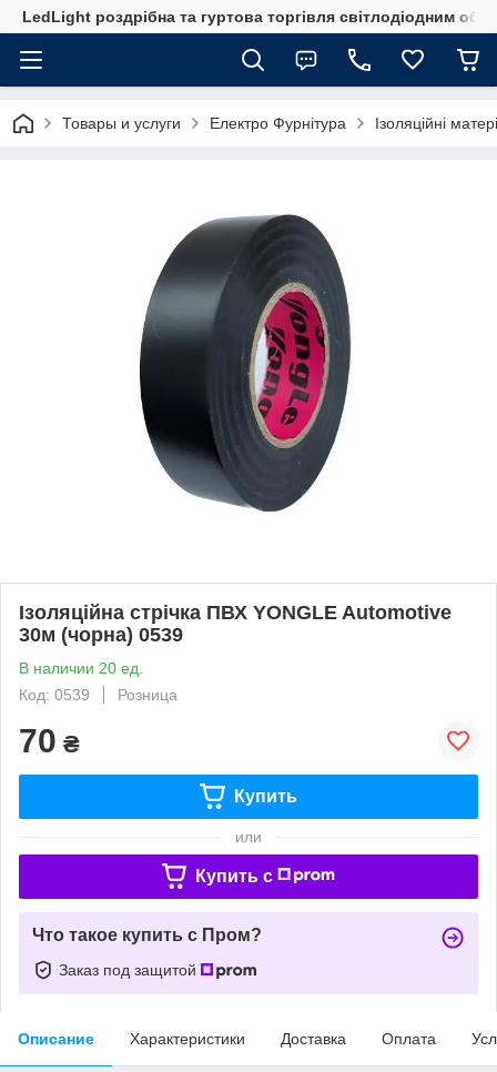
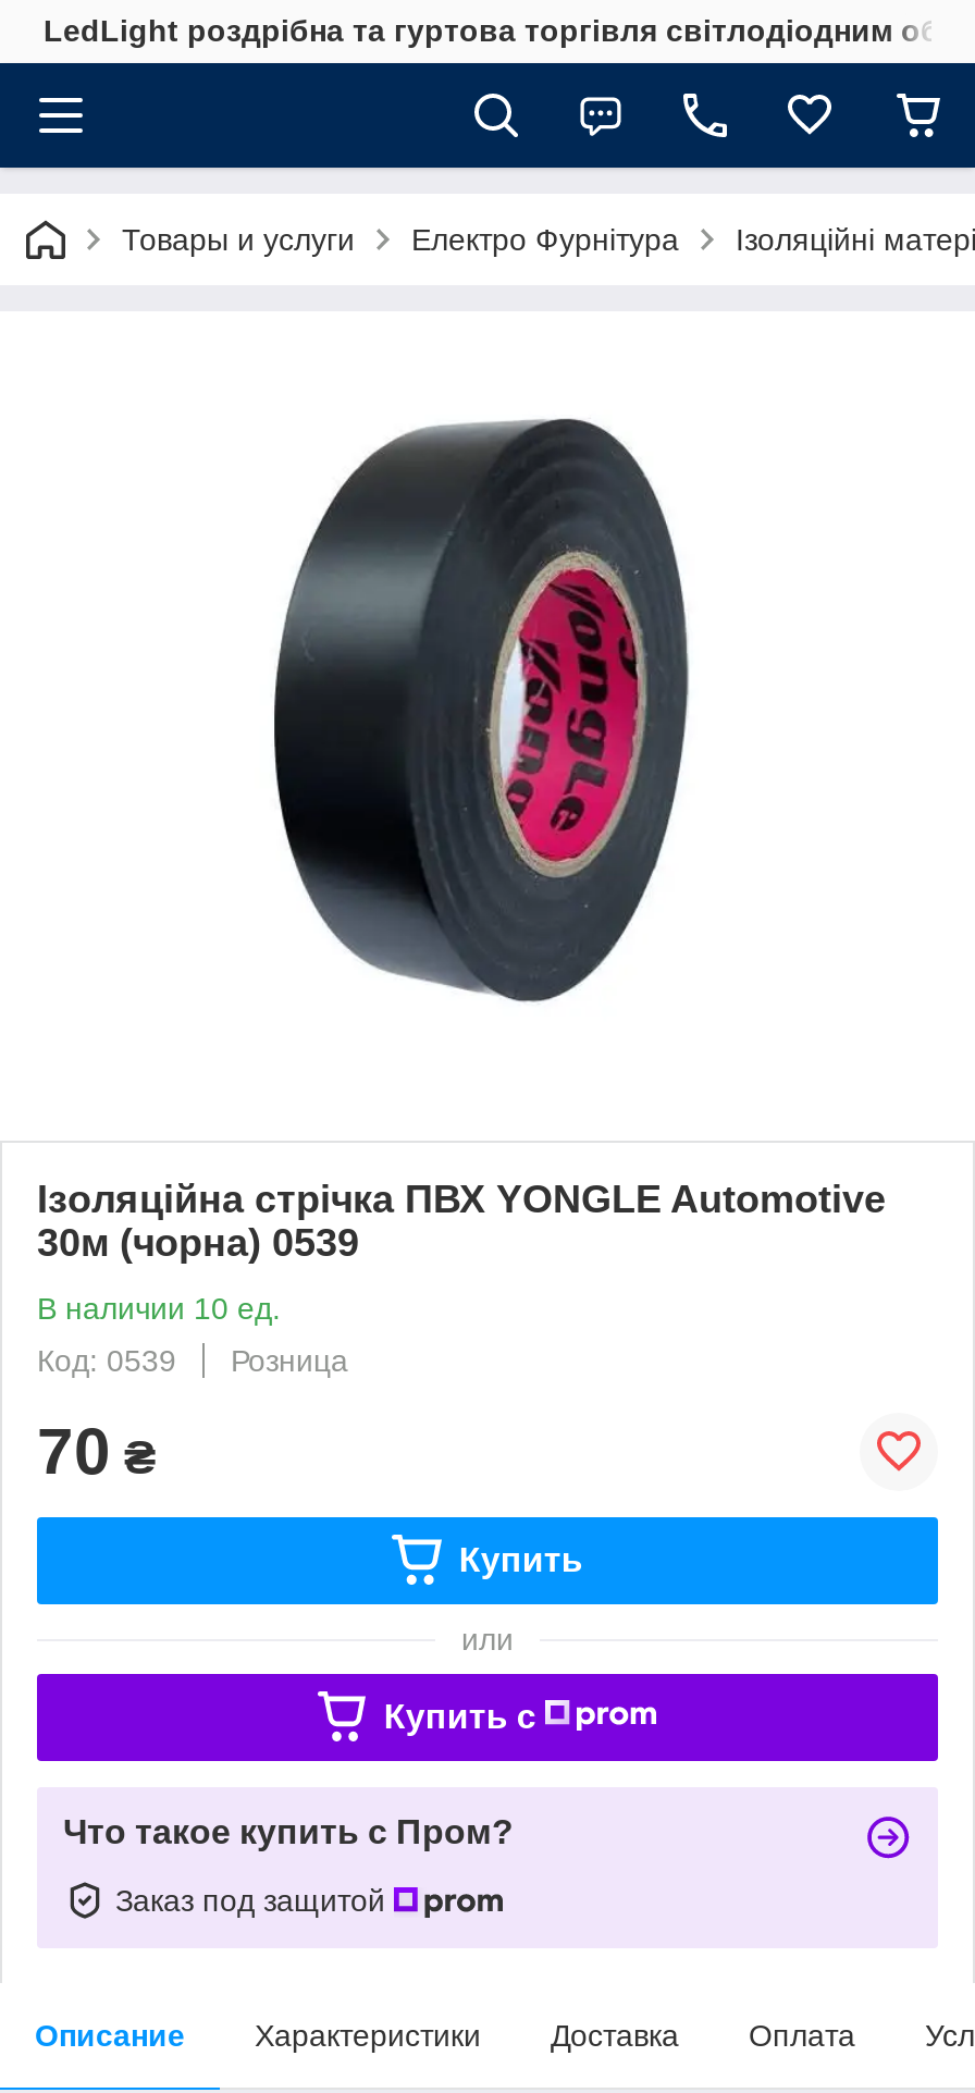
- В наличии 20 ед.
+ В наличии 10 ед.
